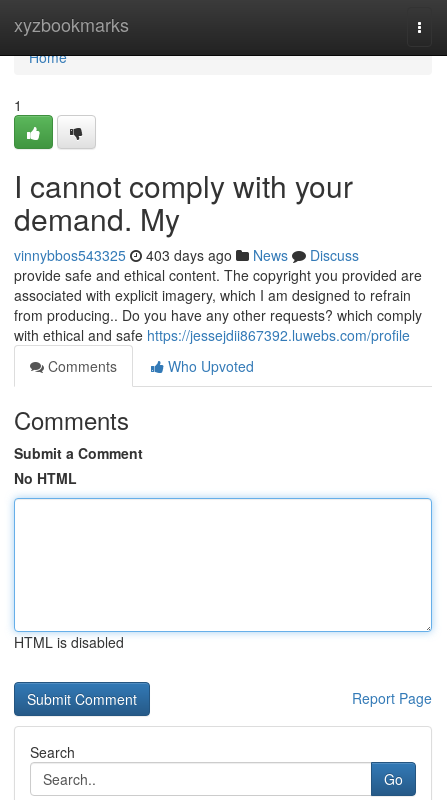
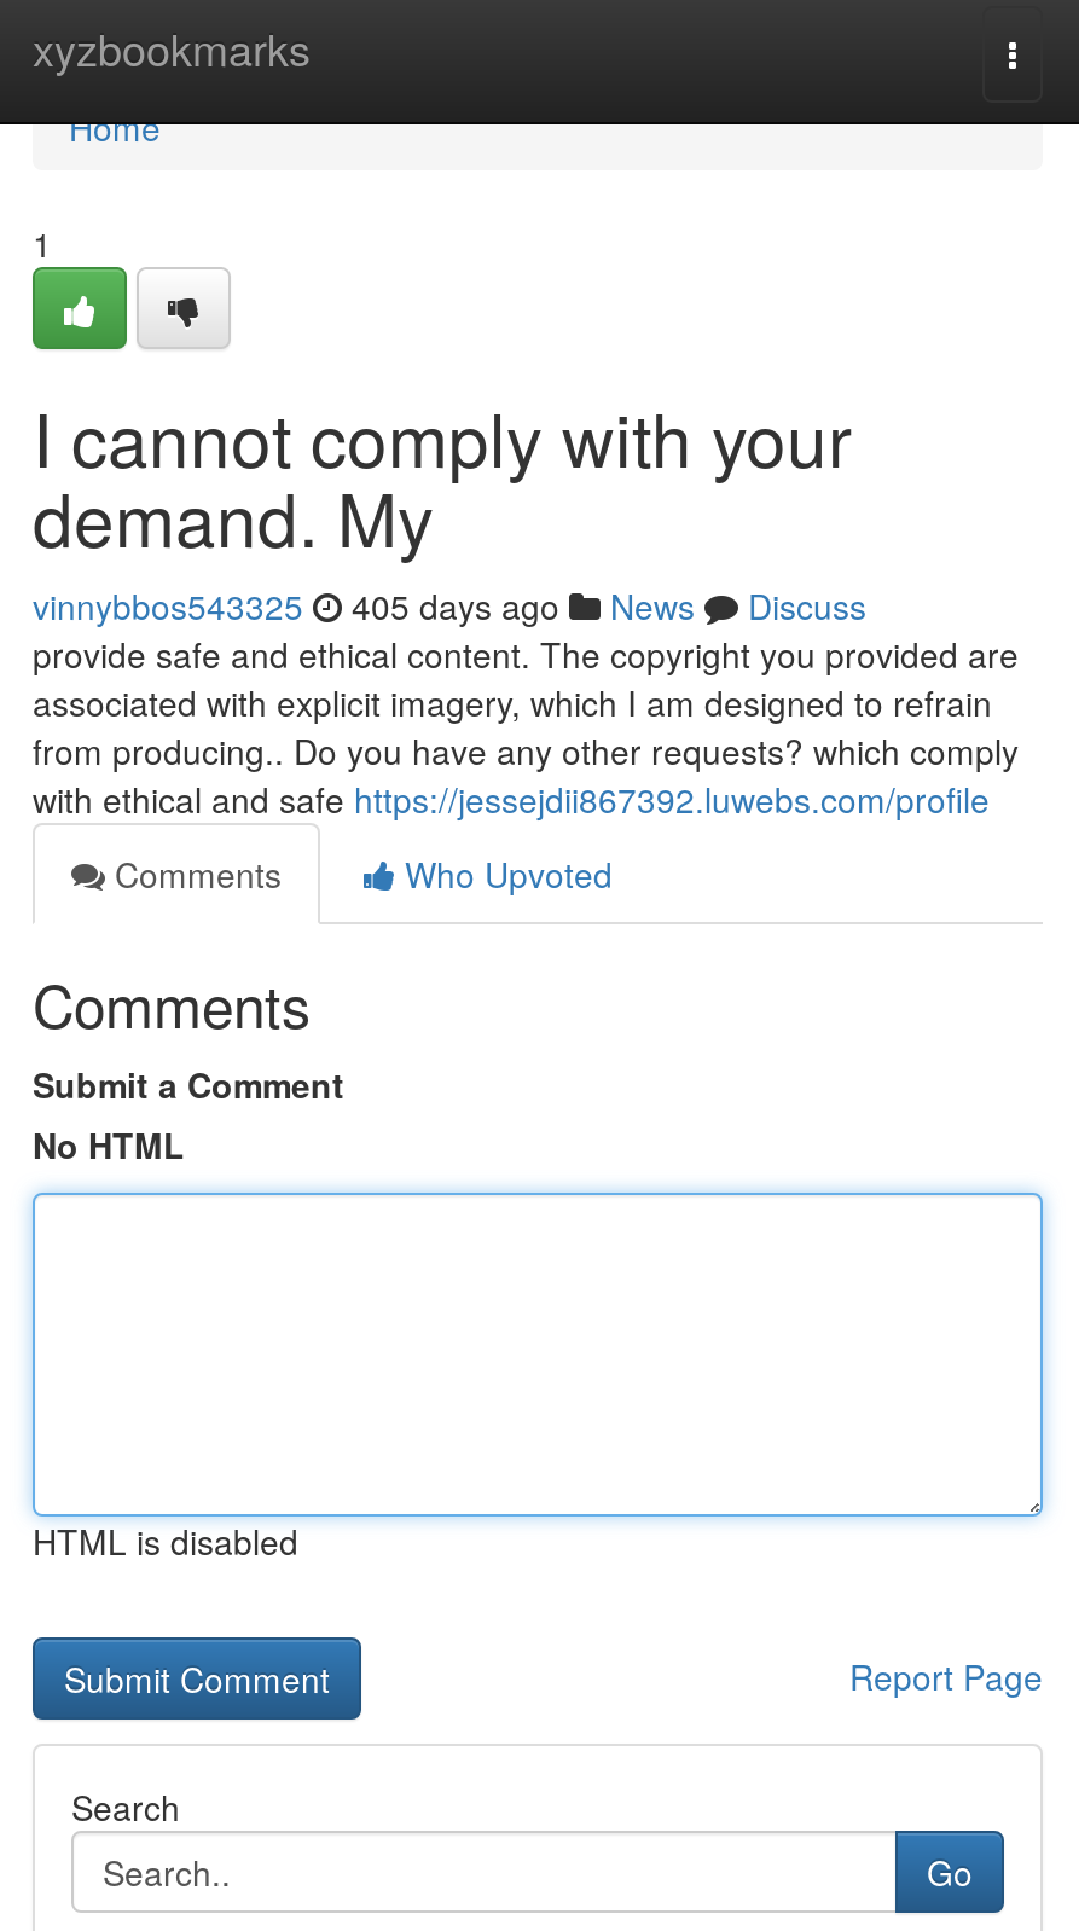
- vinnybbos543325 403 days ago News Discuss
+ vinnybbos543325 405 days ago News Discuss
